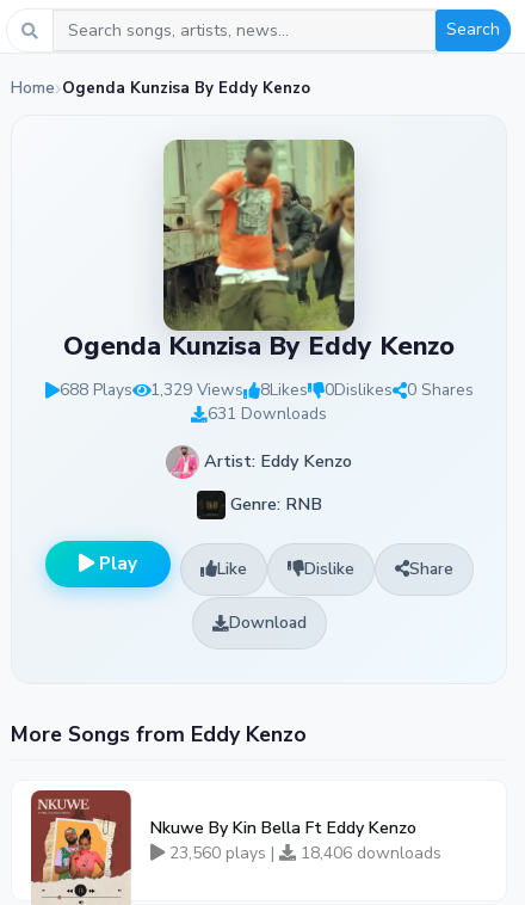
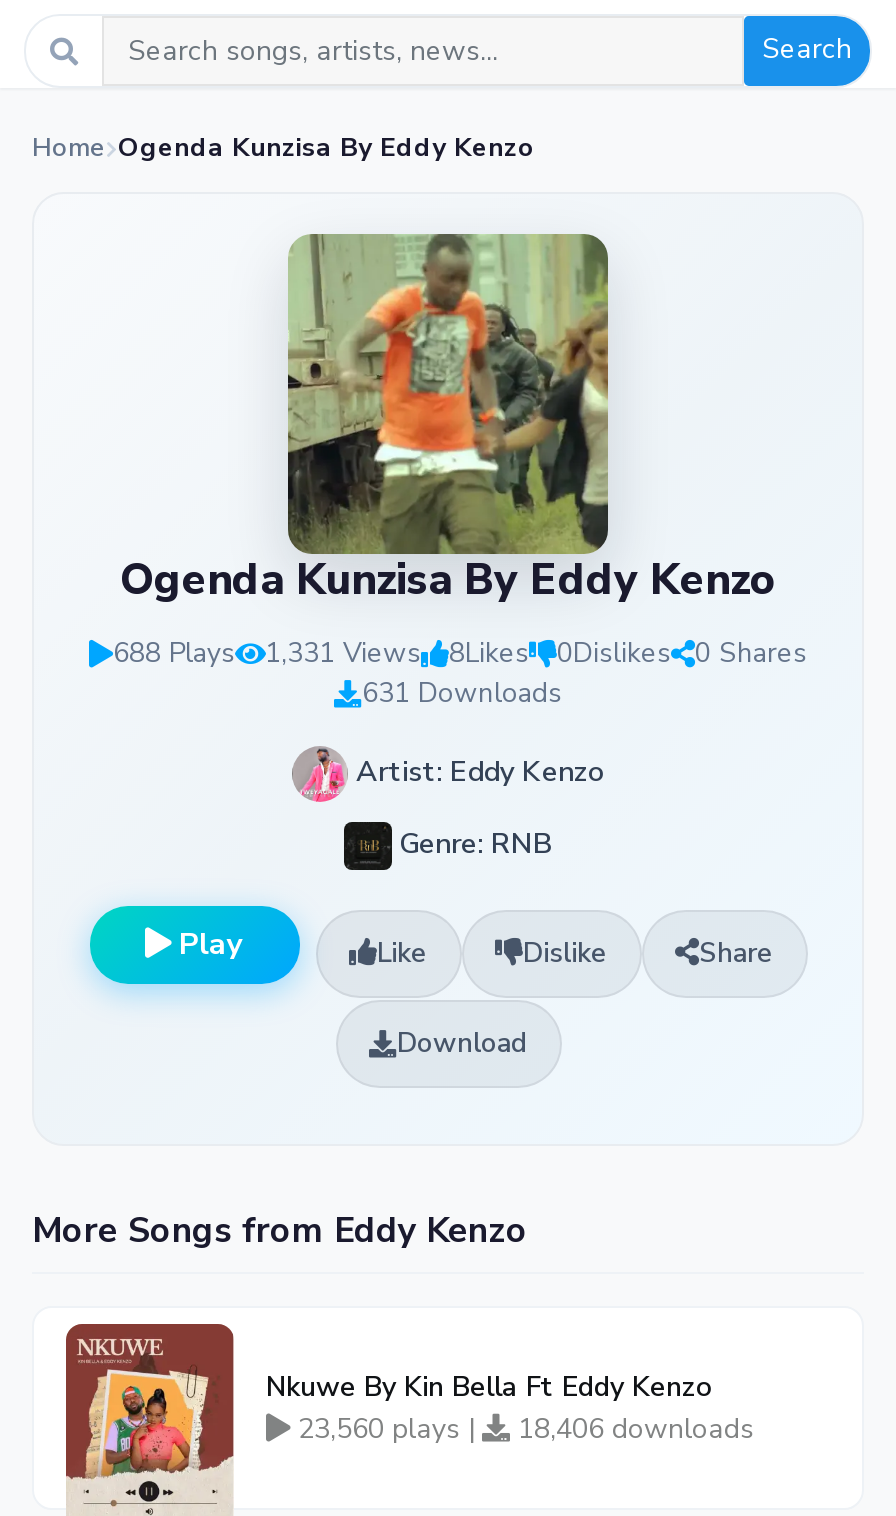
- 688 Plays 1,329 Views 8Likes 0Dislikes 0 Shares
+ 688 Plays 1,331 Views 8Likes 0Dislikes 0 Shares
